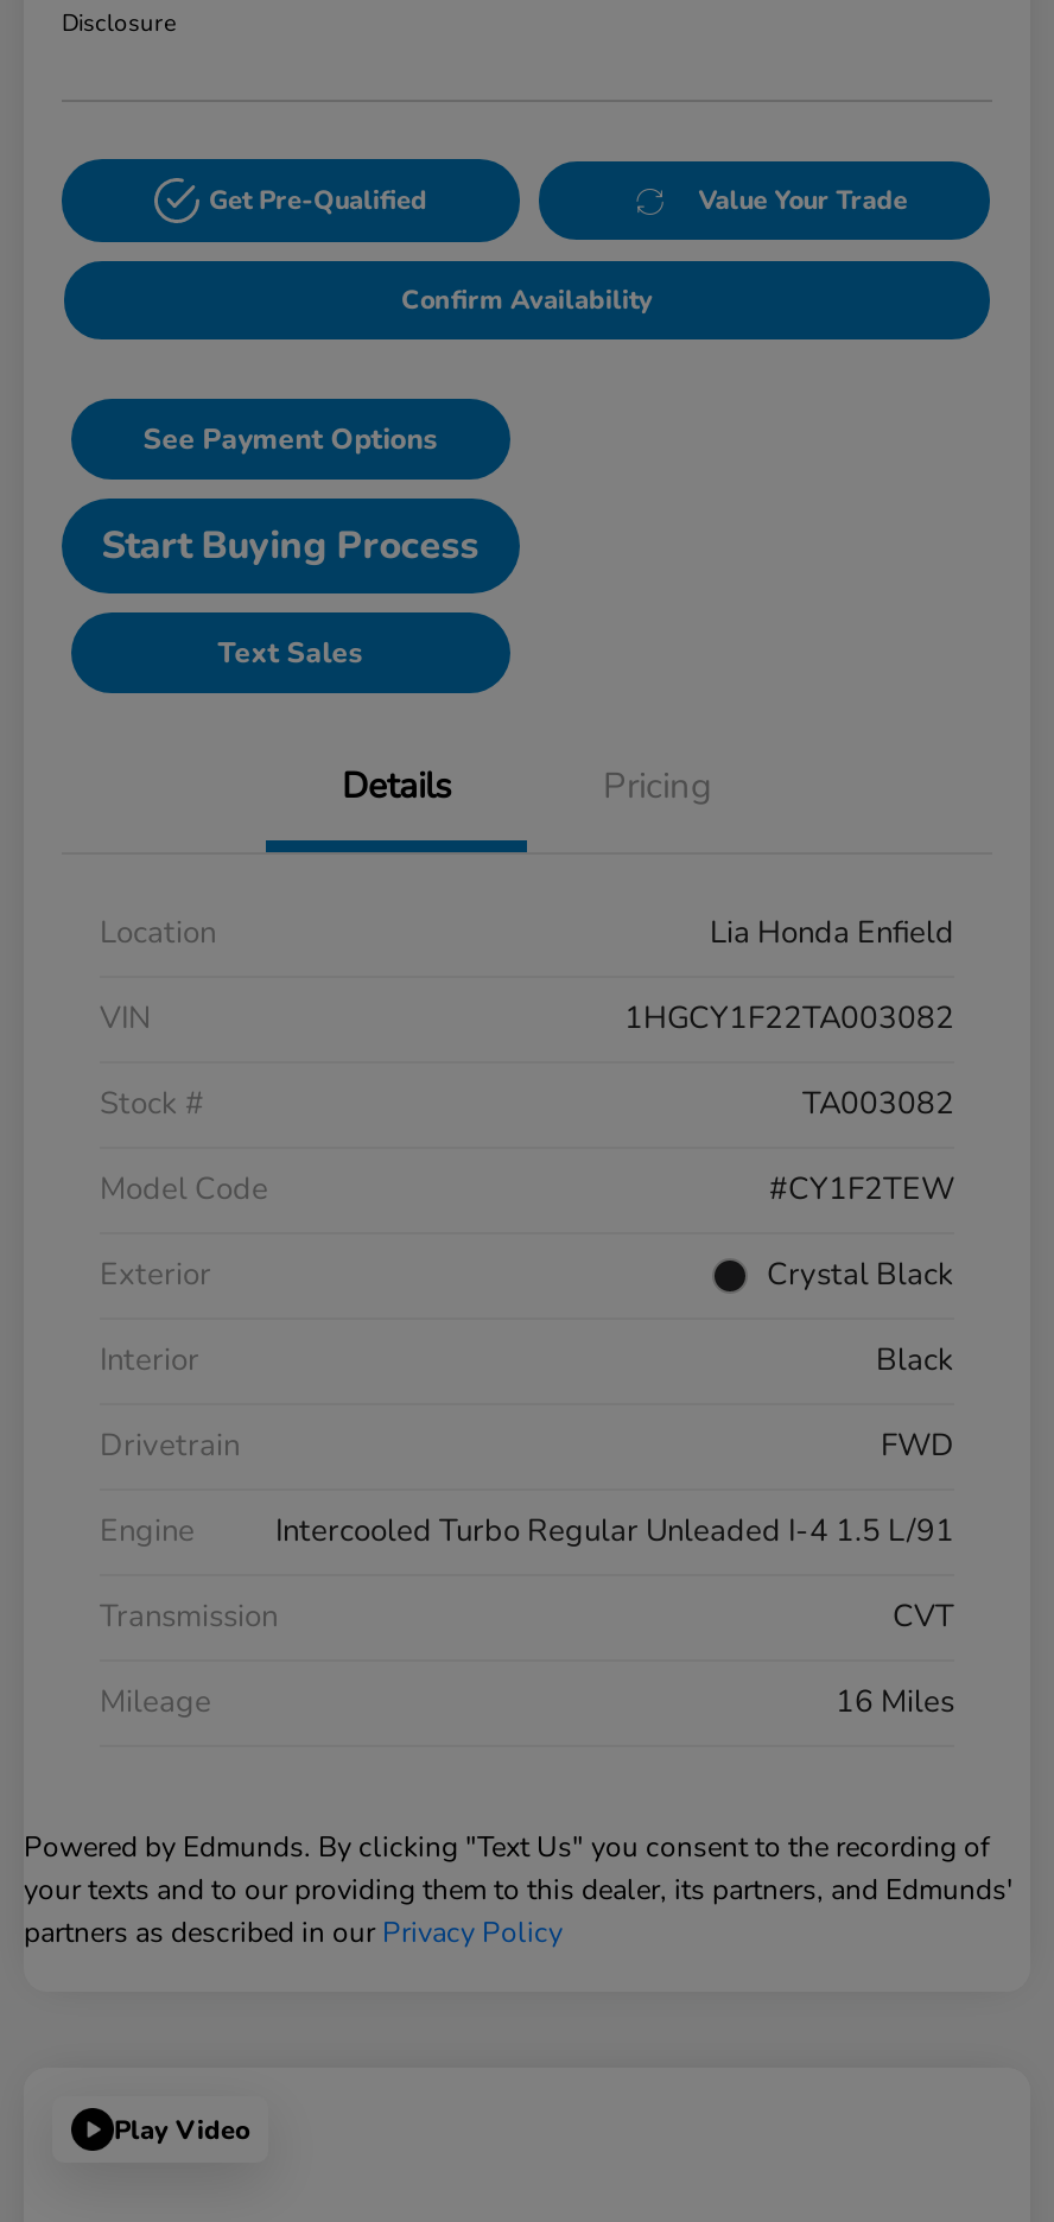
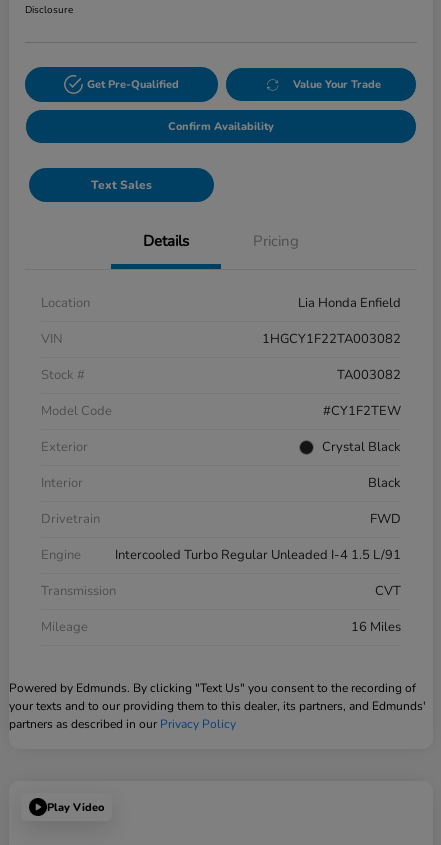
- See Payment Options
- Start Buying Process
